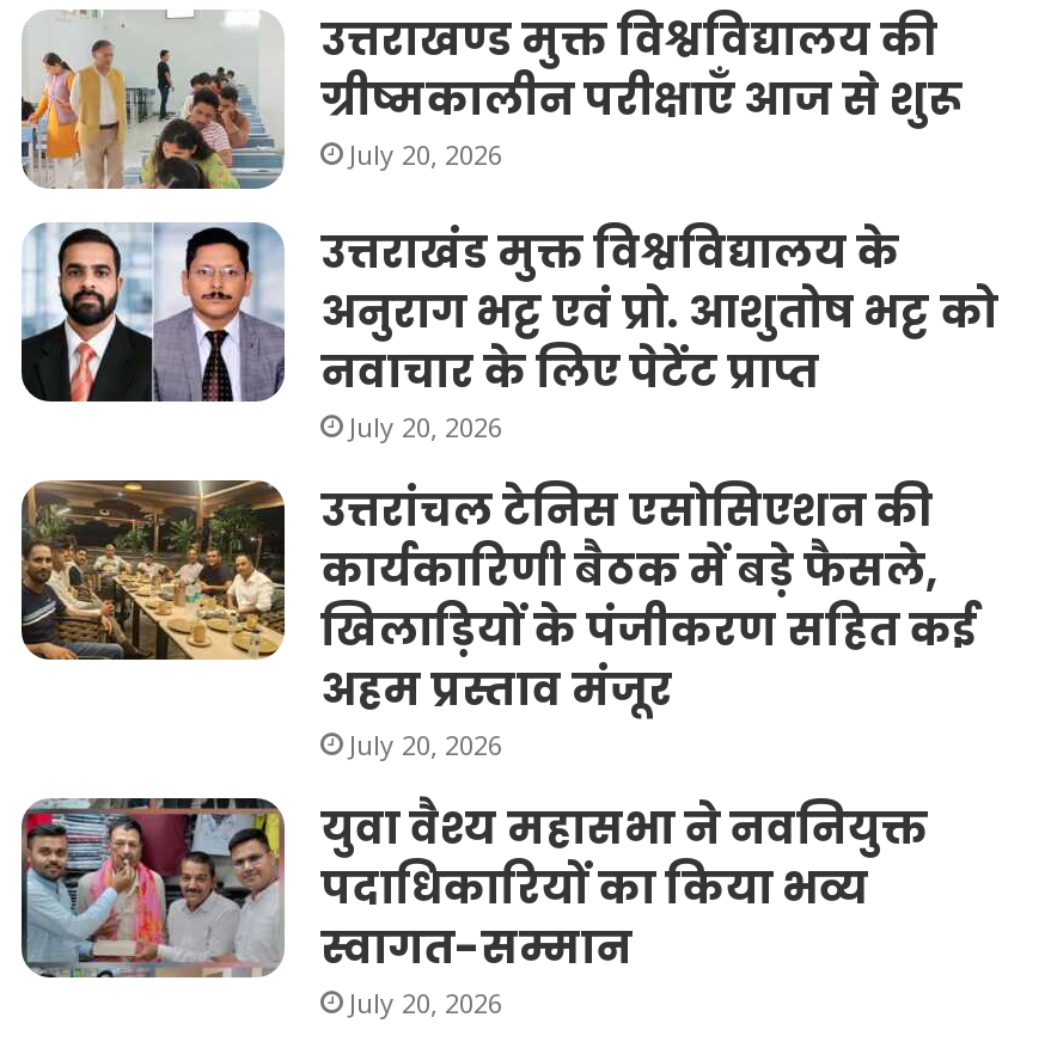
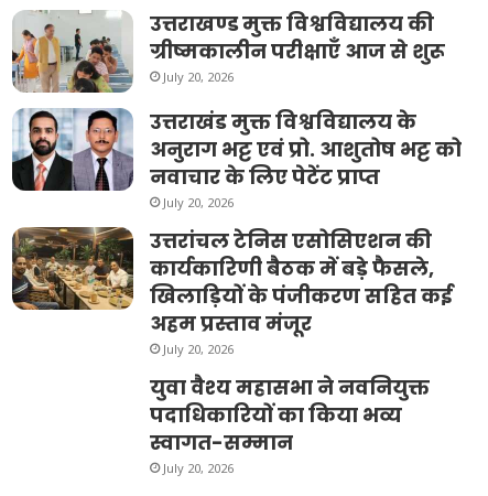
- [image]
